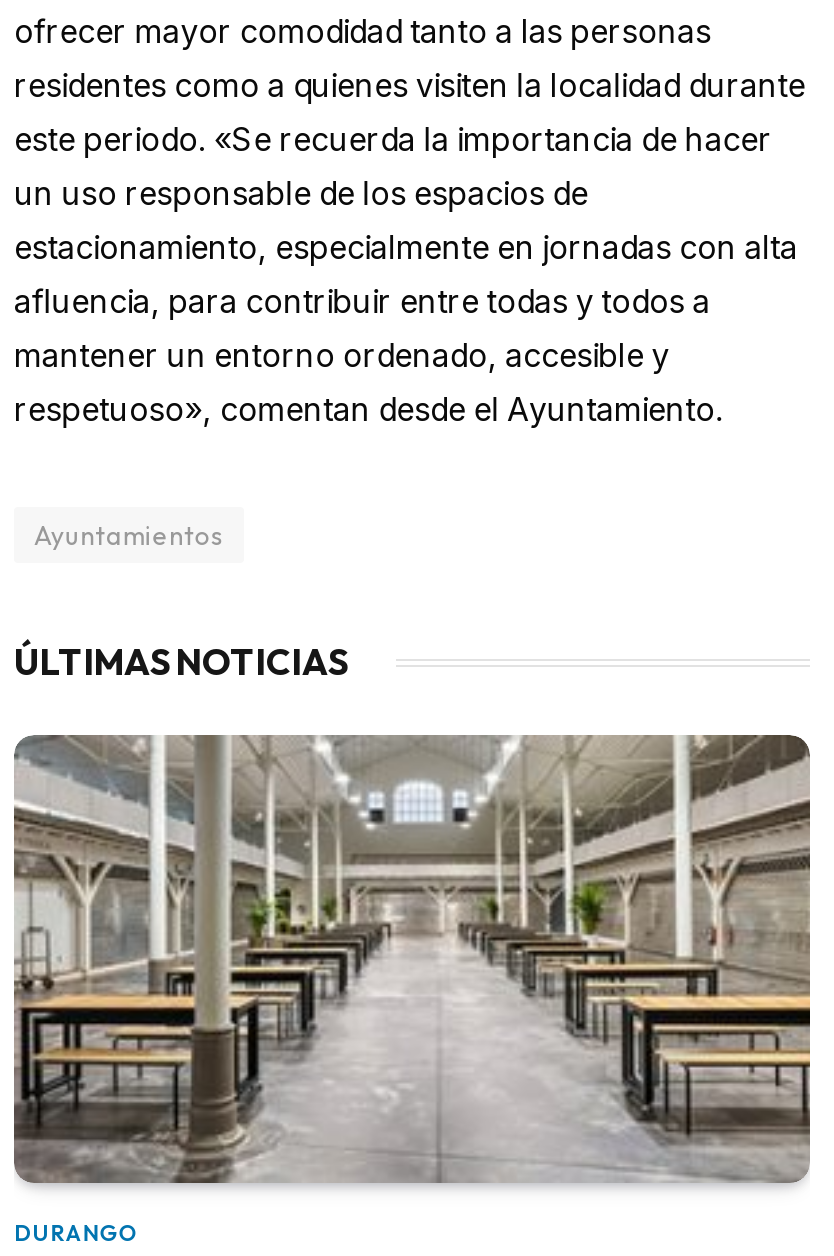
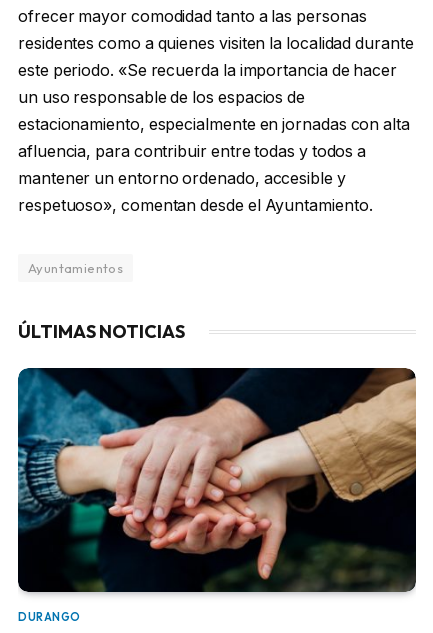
- [image]
+ [image]
